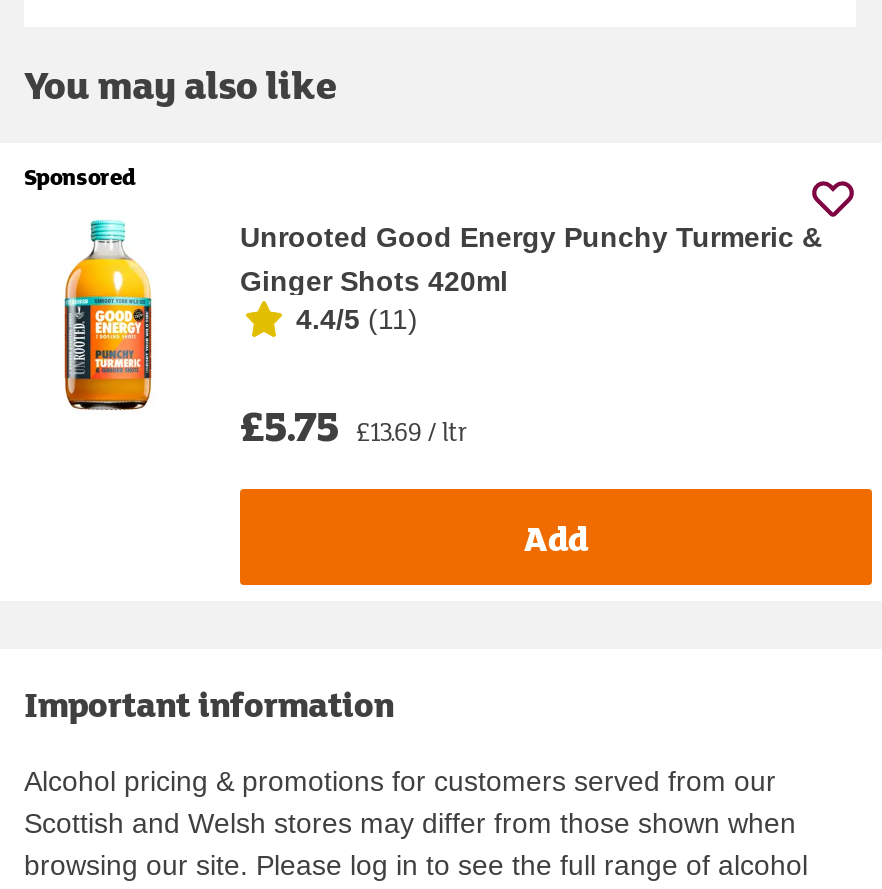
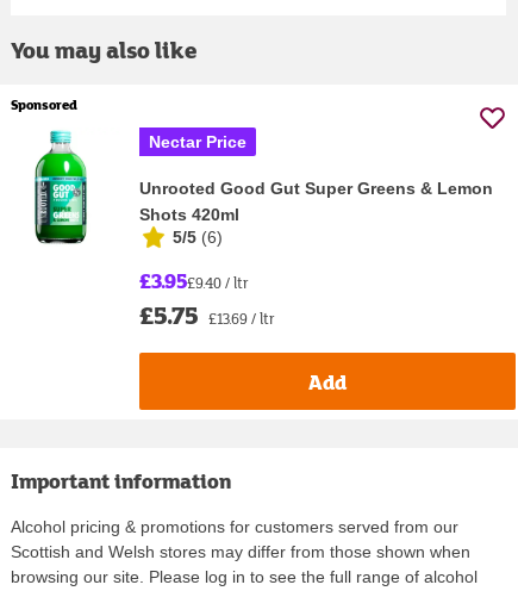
- Unrooted Good Energy Punchy Turmeric &
- Ginger Shots 420ml
- 4.4/5 (11)
+ Nectar Price
+ Unrooted Good Gut Super Greens & Lemon
+ Shots 420ml
+ 5/5 (6)
+ £3.95£9.40 / ltr

- [image]
+ [image]
